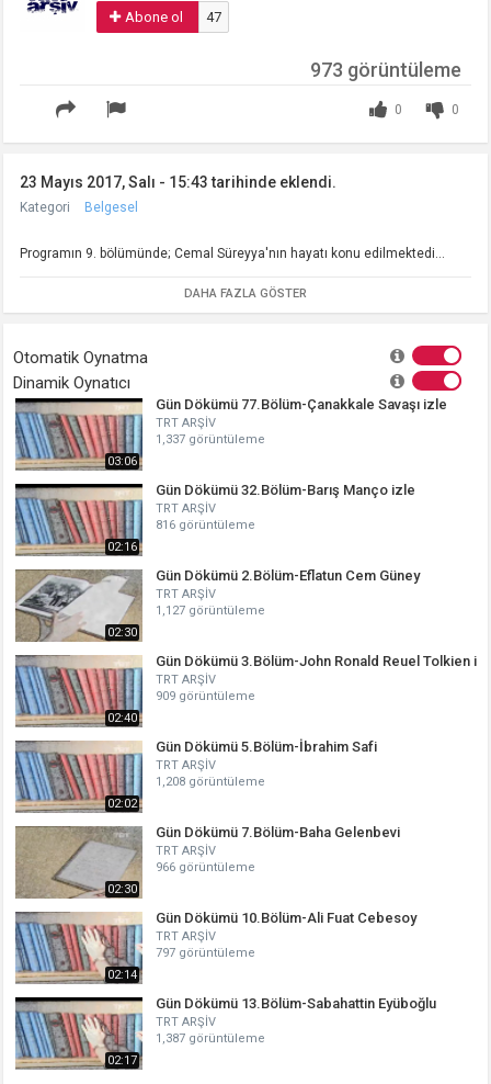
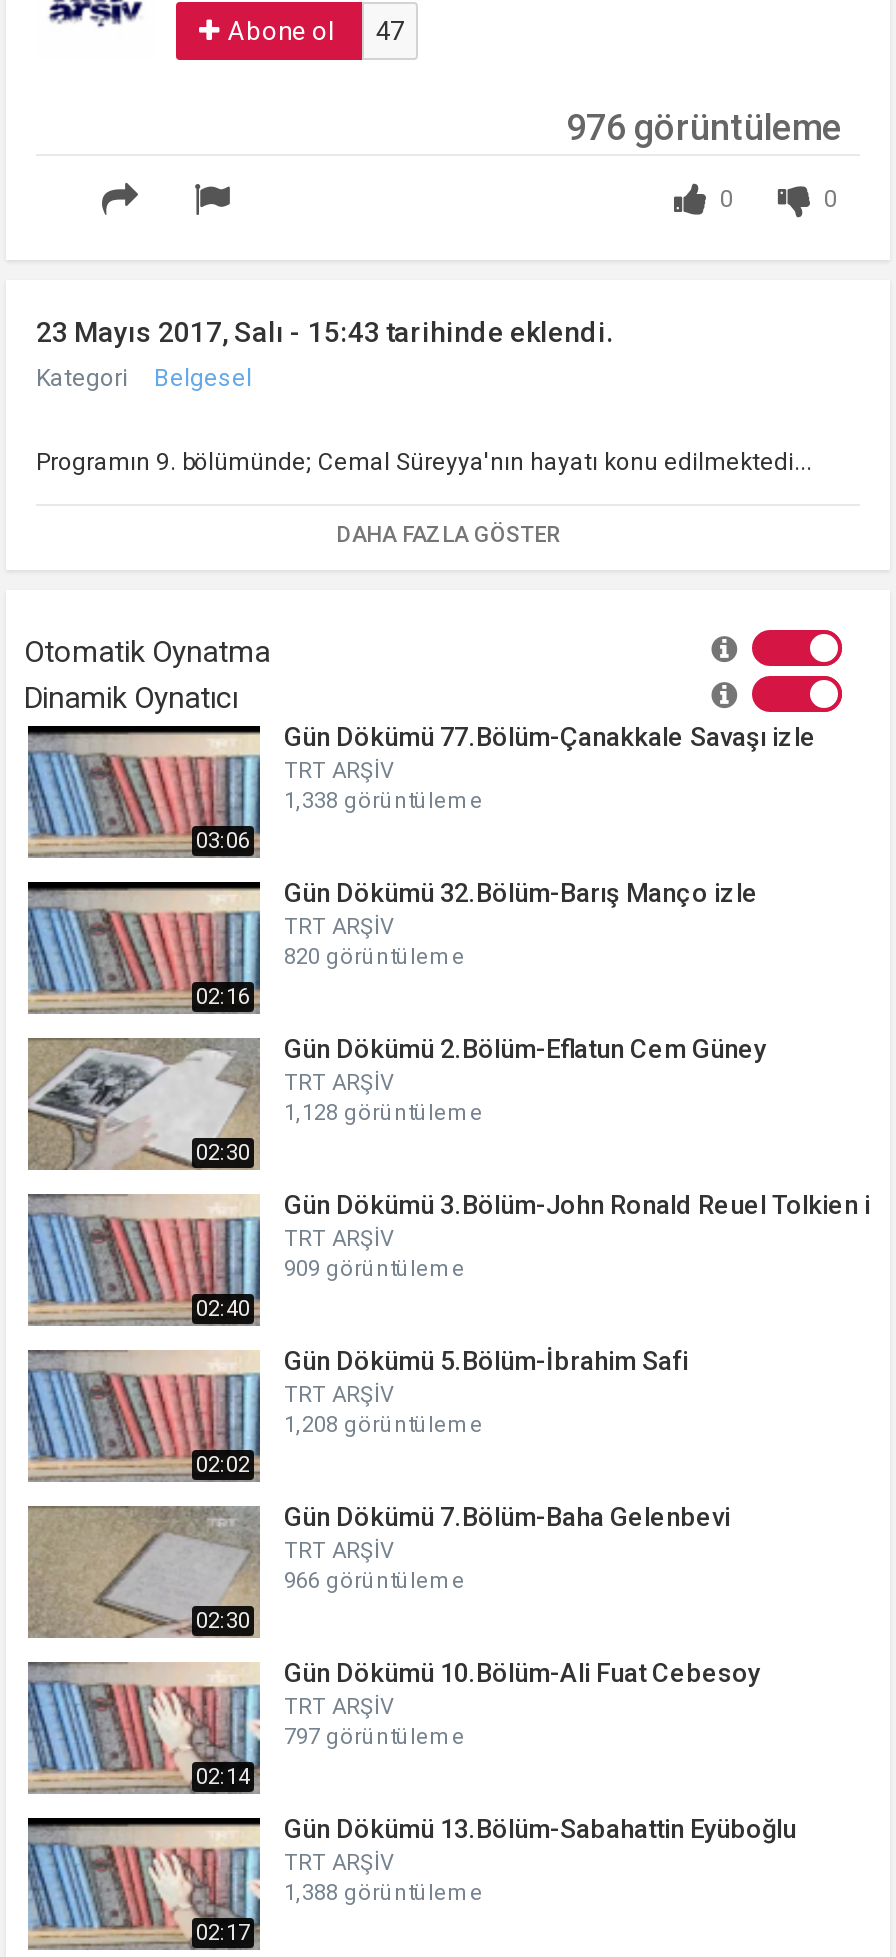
- 973 görüntüleme
+ 976 görüntüleme

- 1,337 görüntüleme
+ 1,338 görüntüleme

- 816 görüntüleme
+ 820 görüntüleme

- 1,127 görüntüleme
+ 1,128 görüntüleme

- 1,387 görüntüleme
+ 1,388 görüntüleme
